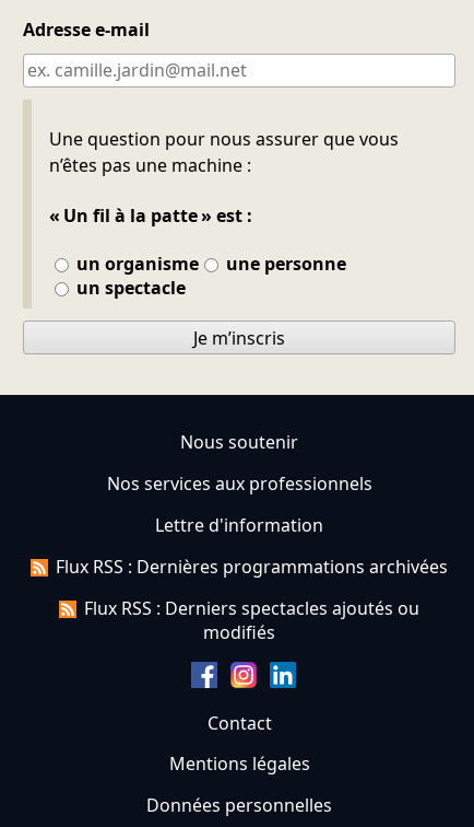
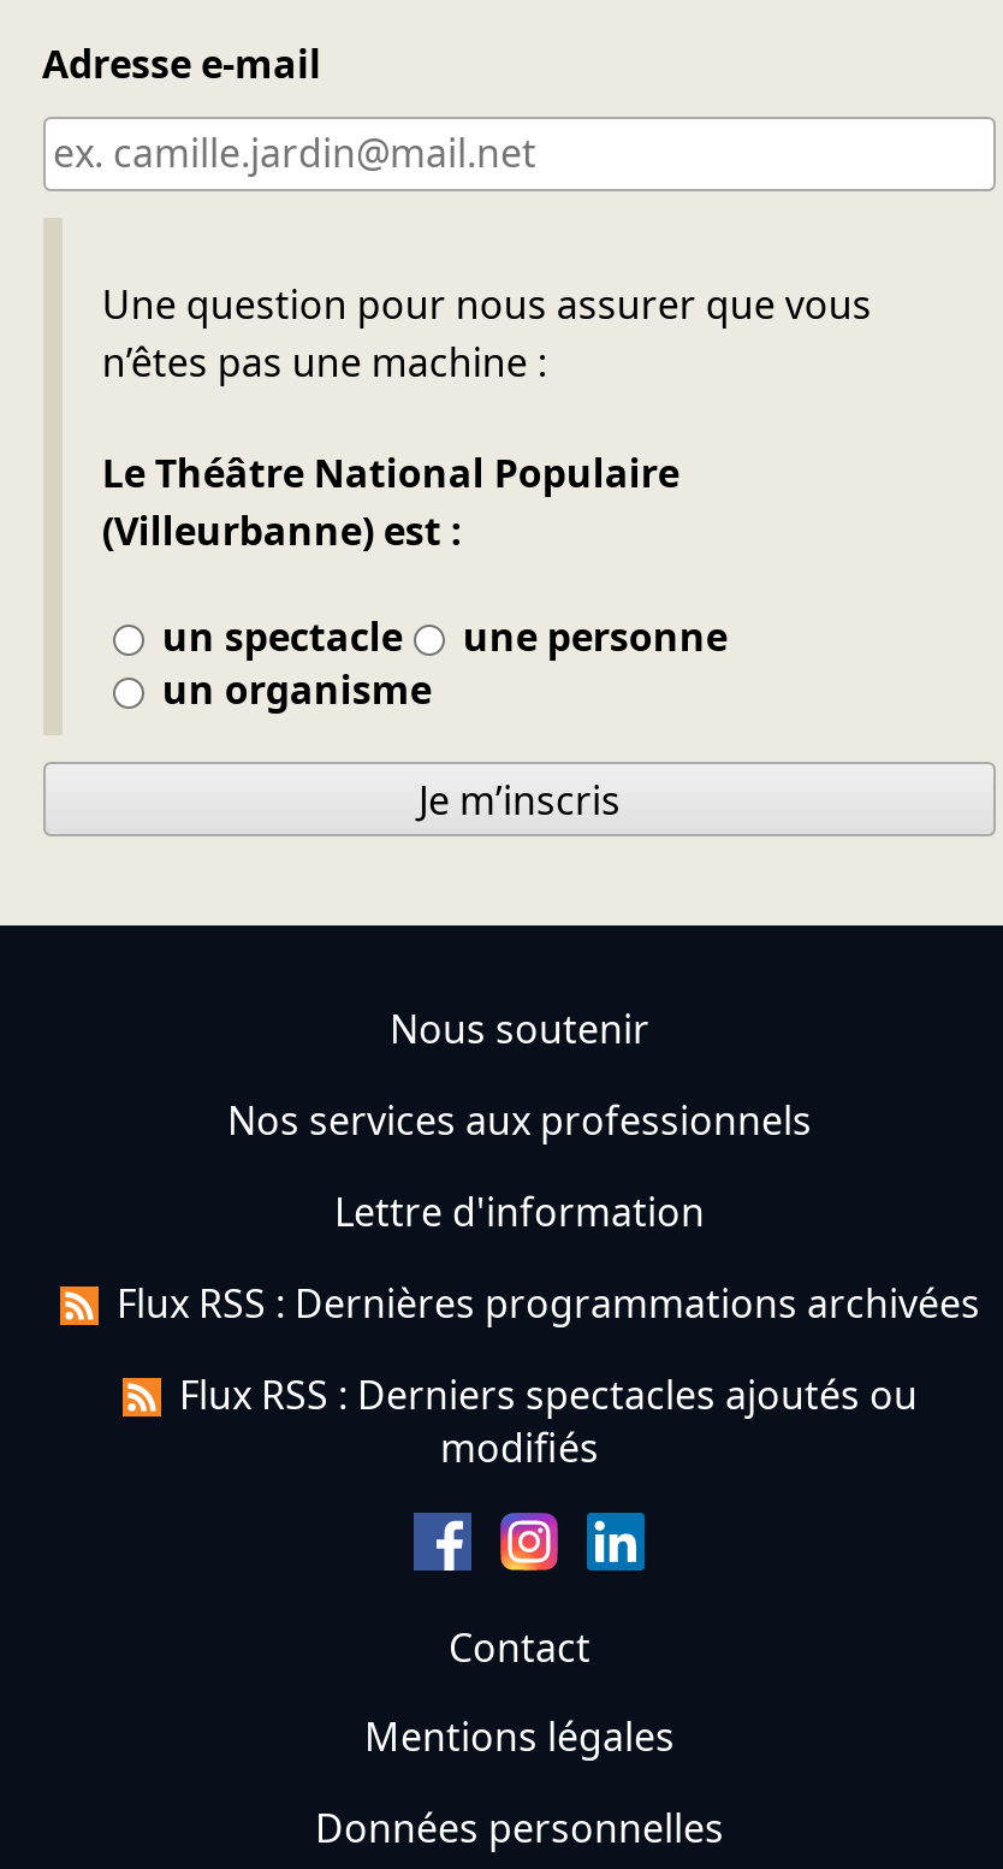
- « Un fil à la patte » est :
+ Le Théâtre National Populaire
+ (Villeurbanne) est :

moved down: une personne | un spectacle

moved down: un organisme
